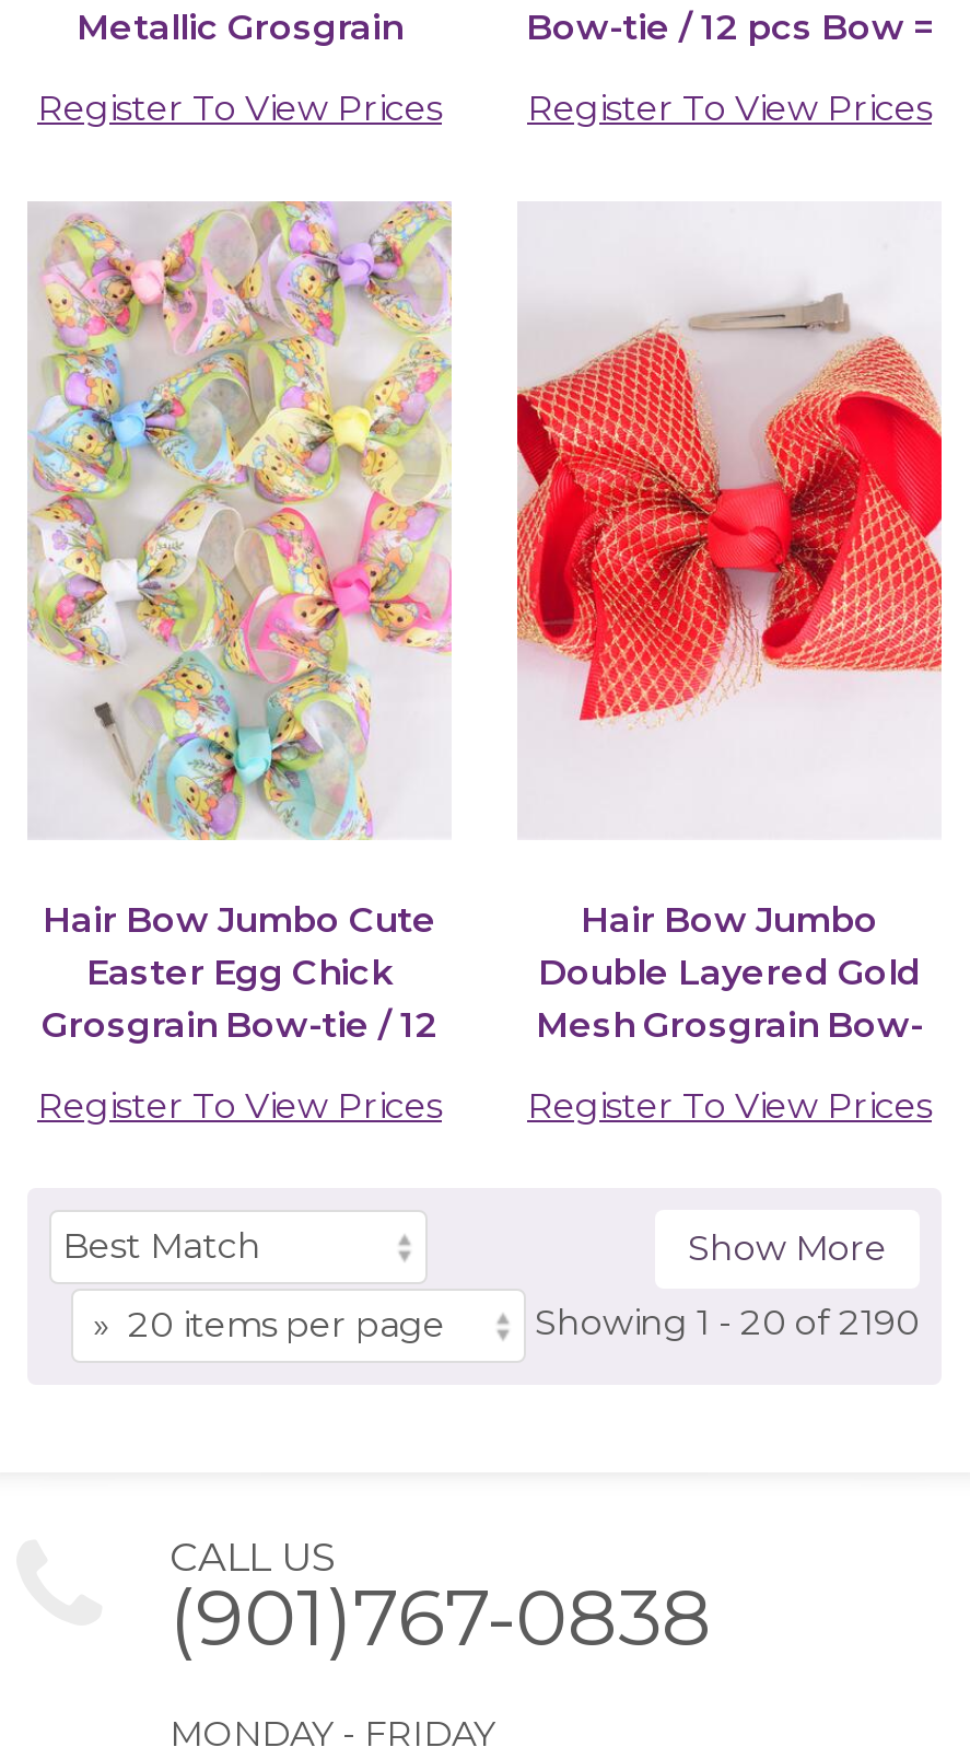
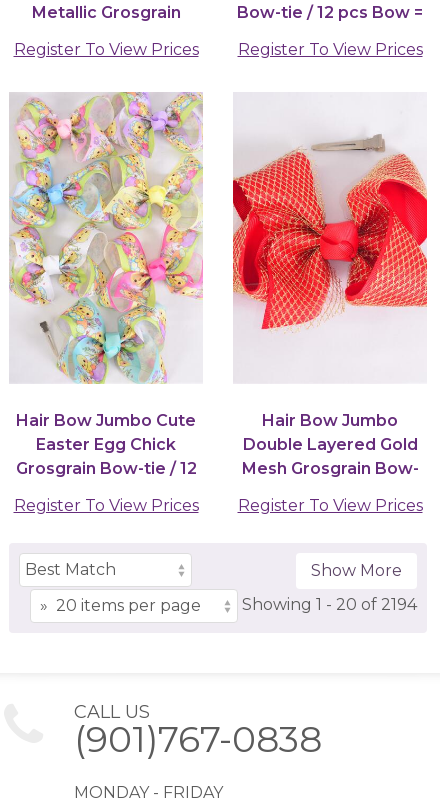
- Showing 1 - 20 of 2190
+ Showing 1 - 20 of 2194
